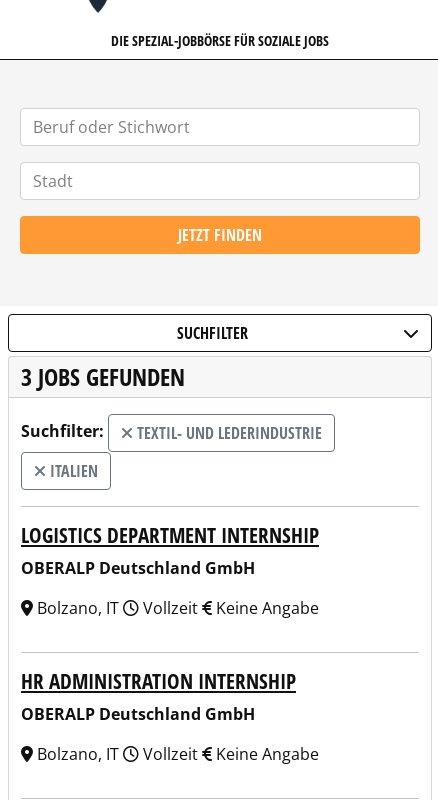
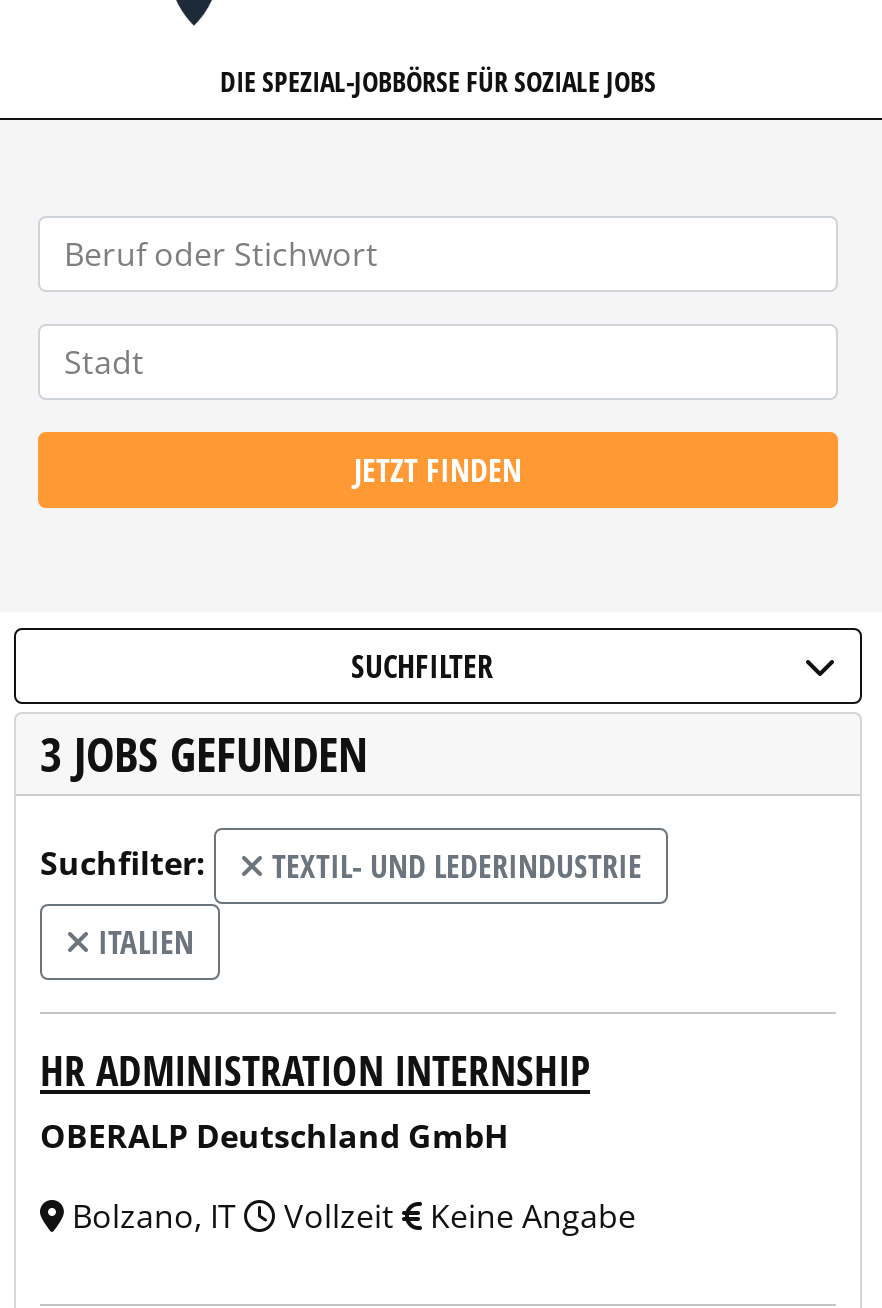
- LOGISTICS DEPARTMENT INTERNSHIP
- OBERALP Deutschland GmbH
- Bolzano, IT
- Vollzeit Keine Angabe
